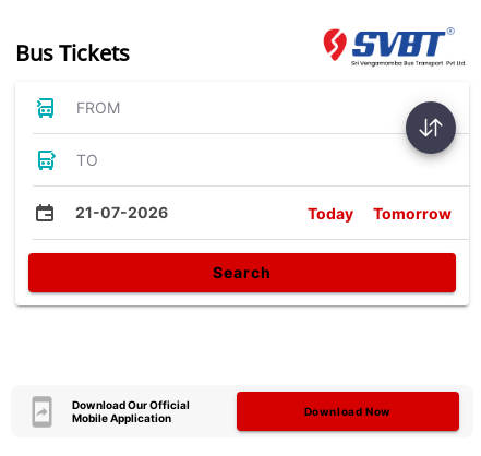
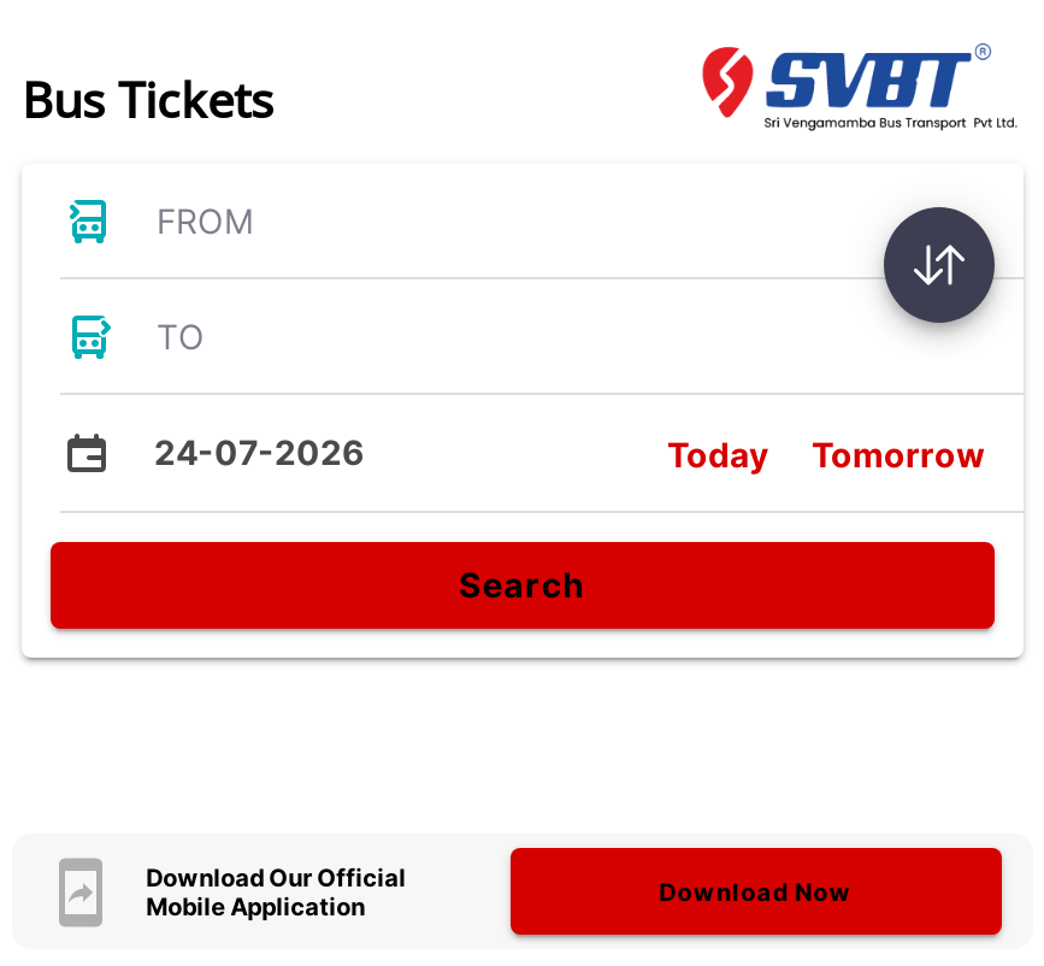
- 21-07-2026
+ 24-07-2026
